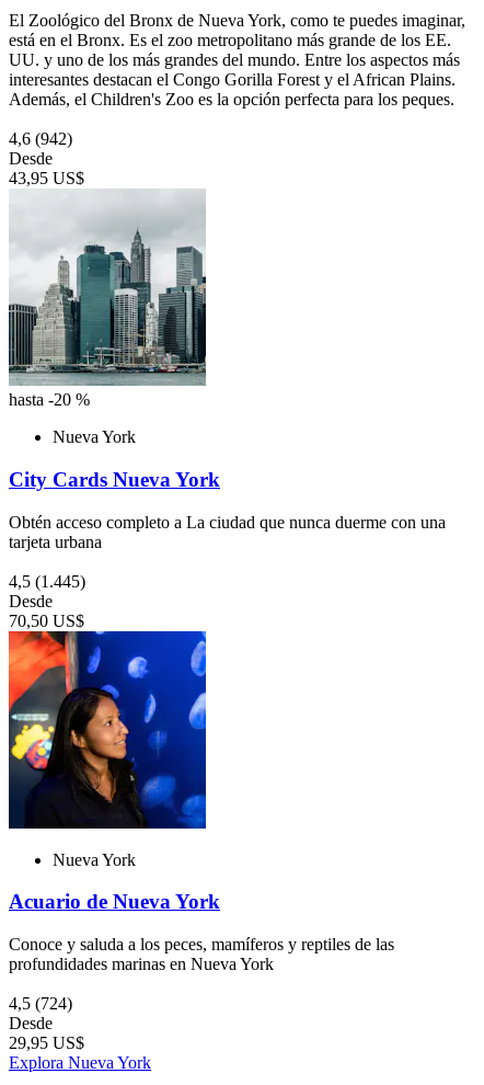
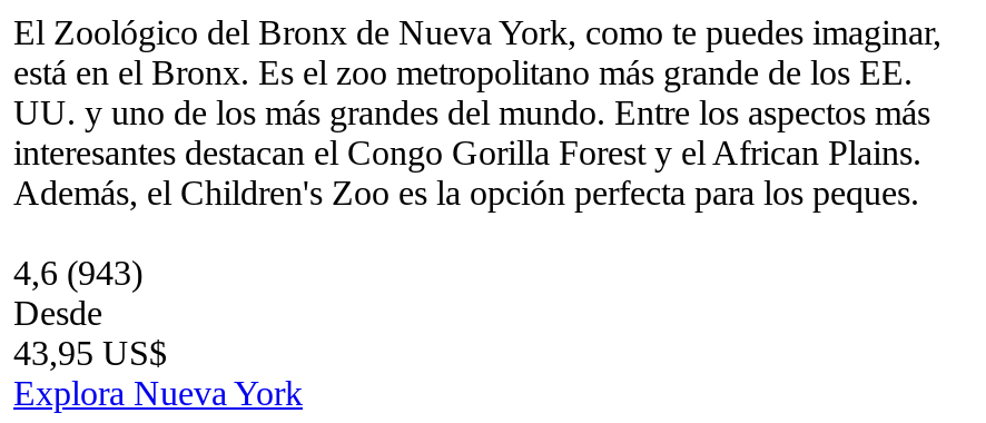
- 4,6 (942)
+ 4,6 (943)

- [image]
- hasta -20 %
- Nueva York
- City Cards Nueva York
- Obtén acceso completo a La ciudad que nunca duerme con una
- tarjeta urbana
- 4,5 (1.445)
- Desde
- 70,50 US$

- [image]
- Nueva York
- Acuario de Nueva York
- Conoce y saluda a los peces, mamíferos y reptiles de las
- profundidades marinas en Nueva York
- 4,5 (724)
- Desde
- 29,95 US$
